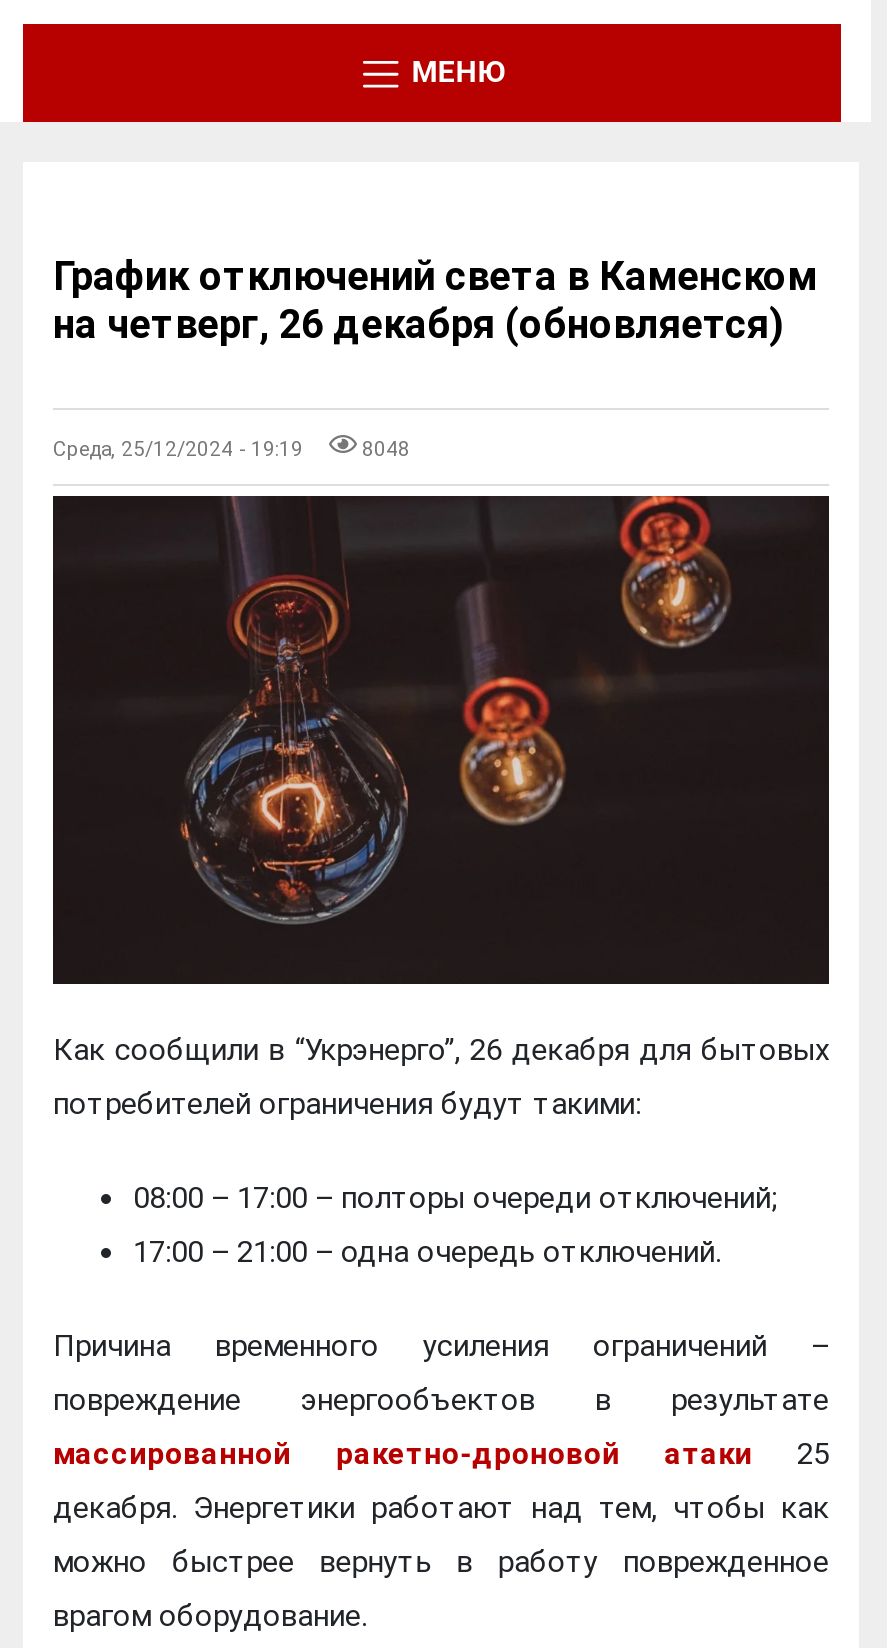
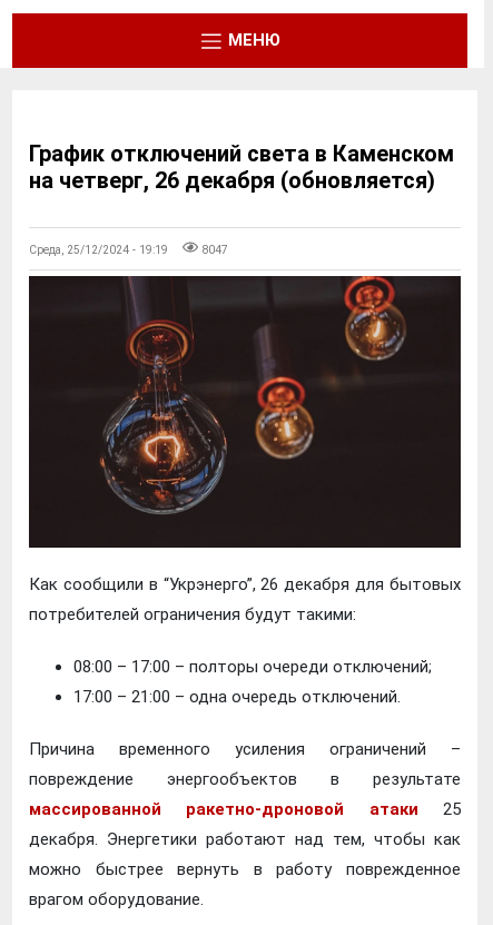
- 8048
+ 8047
